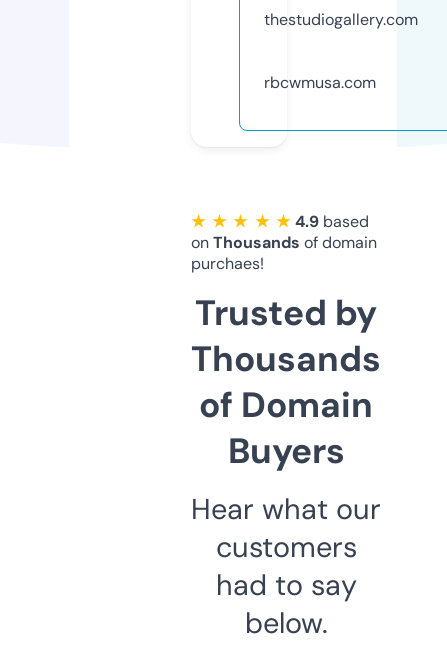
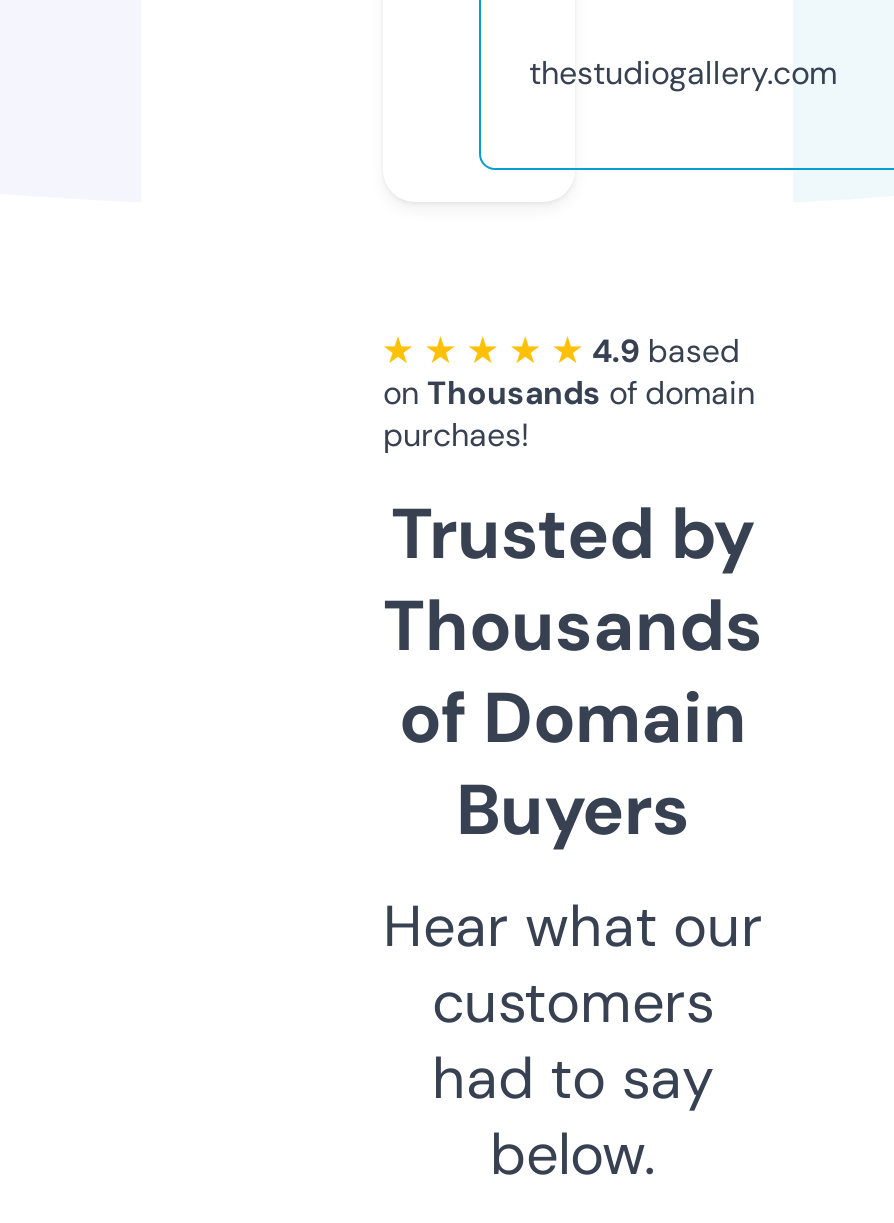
- rbcwmusa.com
